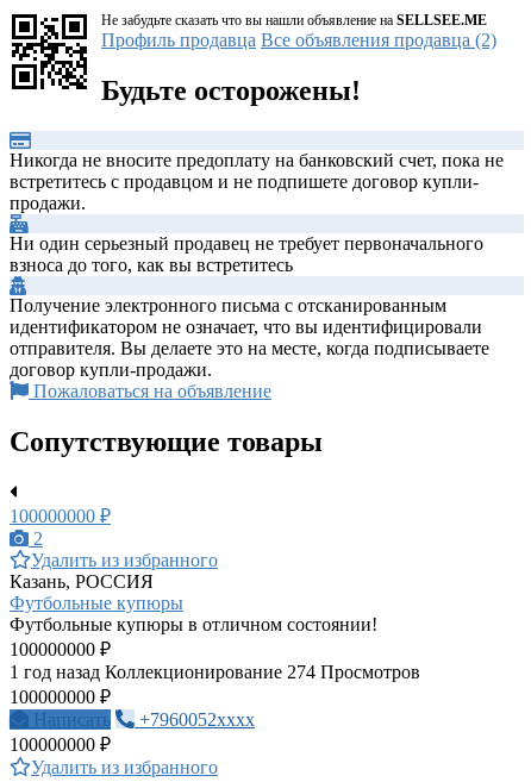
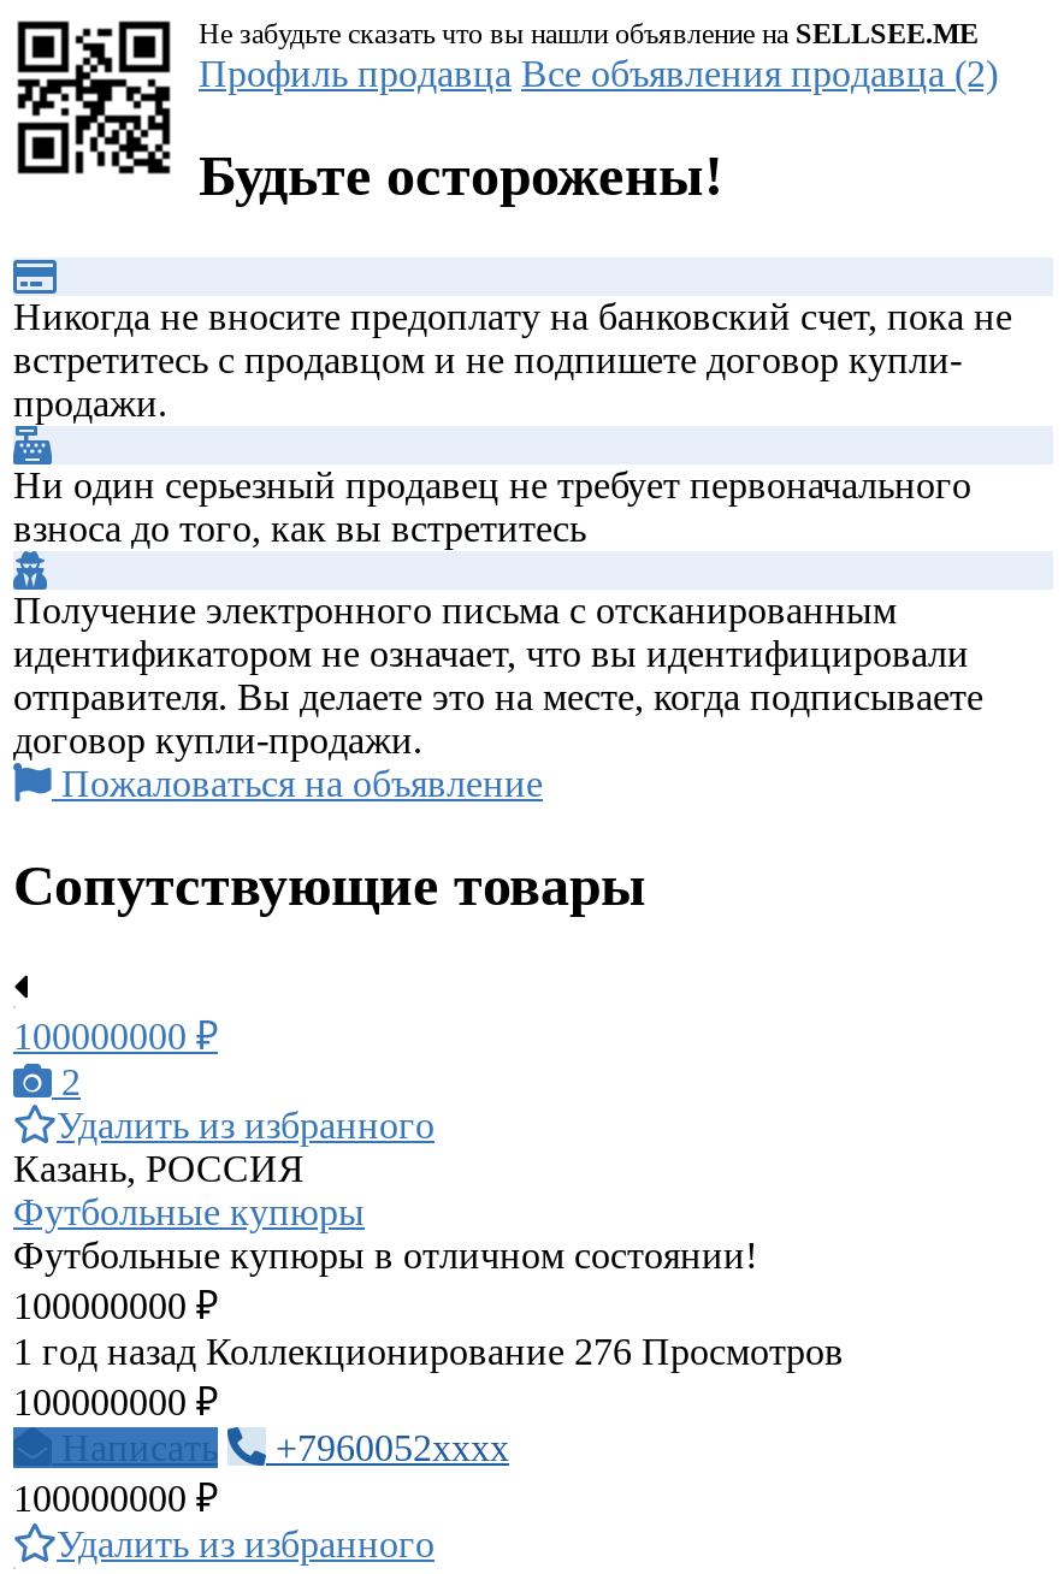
- 1 год назад Коллекционирование 274 Просмотров
+ 1 год назад Коллекционирование 276 Просмотров
